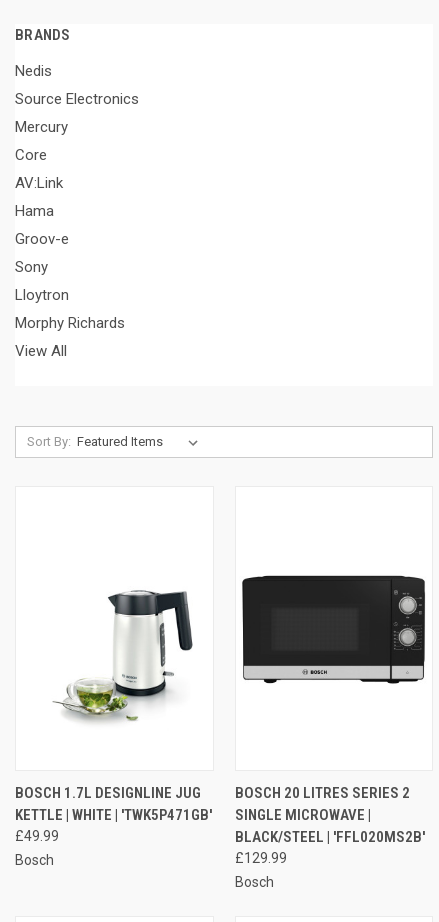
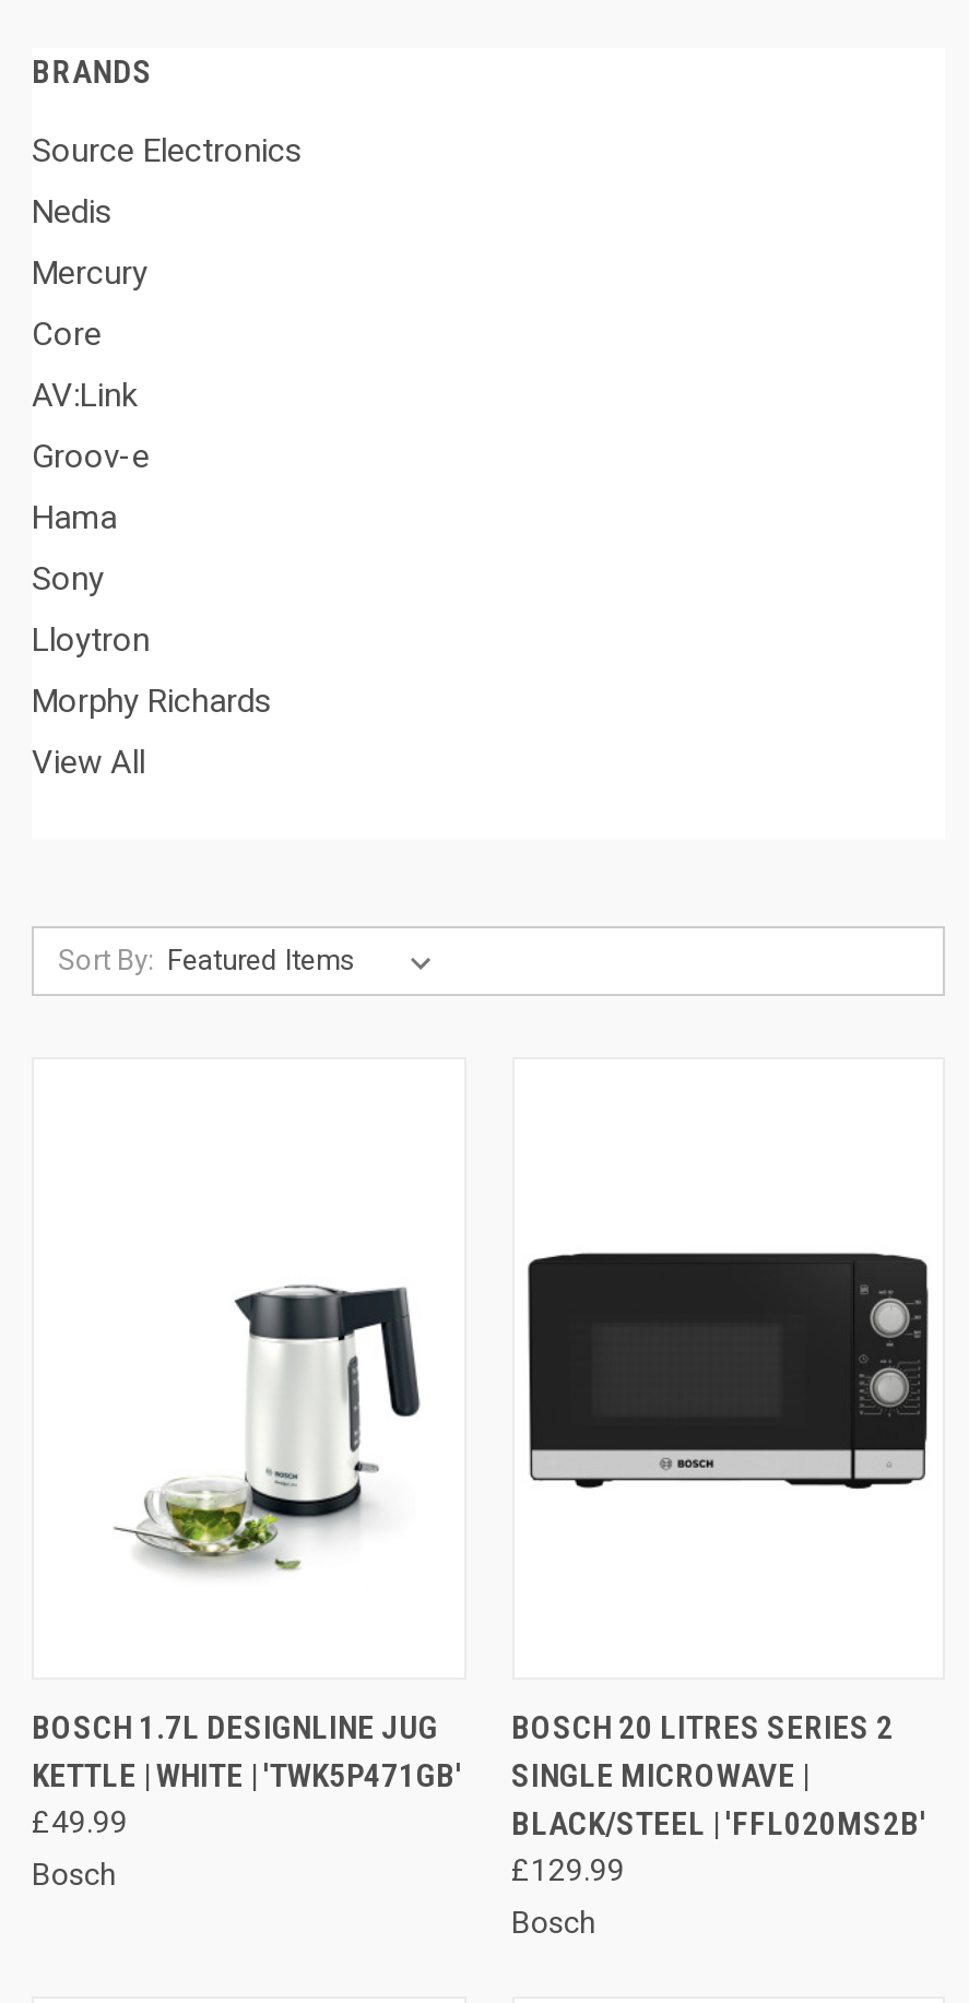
moved down: Nedis

moved up: Source Electronics

moved down: Hama

moved up: Groov-e
